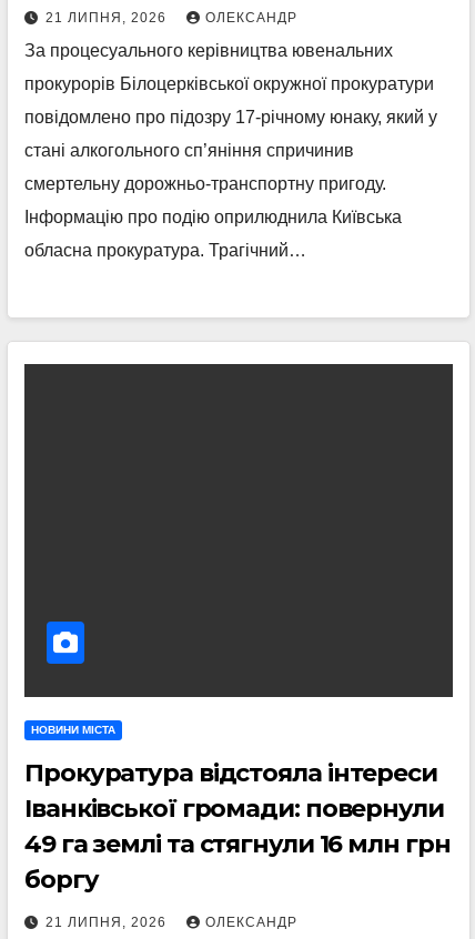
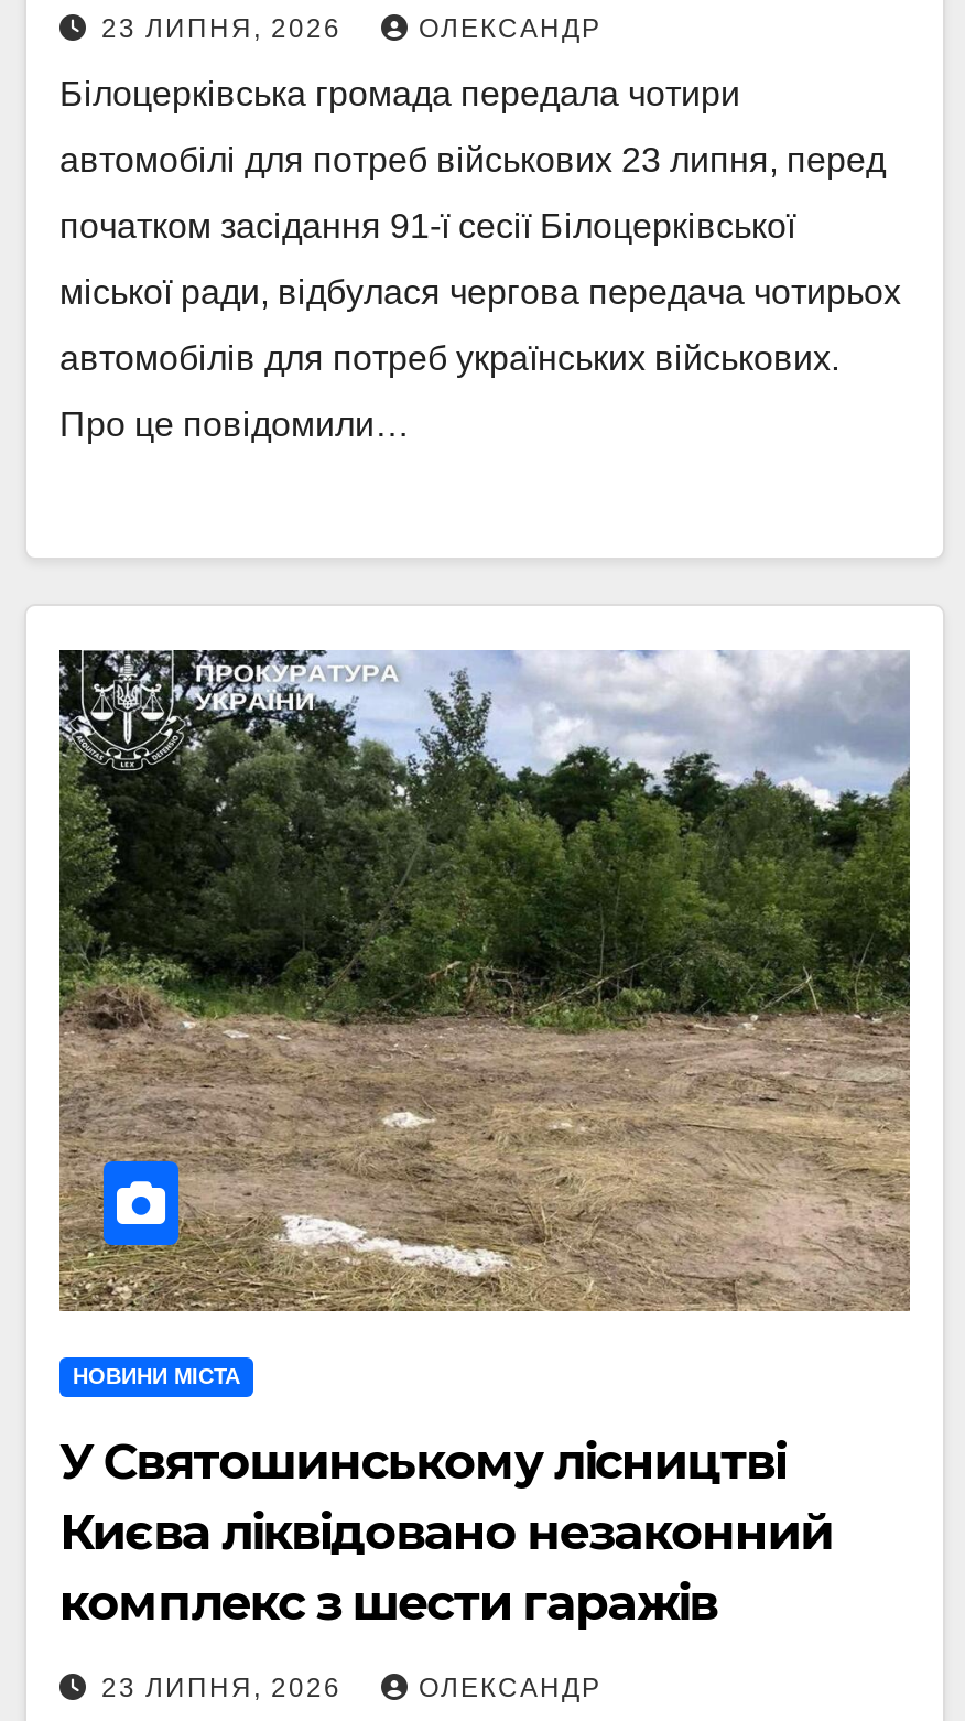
- 21 ЛИПНЯ, 2026
+ 23 ЛИПНЯ, 2026

+ [image]

- За процесуального керівництва ювенальних
- прокурорів Білоцерківської окружної прокуратури
- повідомлено про підозру 17-річному юнаку, який у
- стані алкогольного сп’яніння спричинив
- смертельну дорожньо-транспортну пригоду.
- Інформацію про подію оприлюднила Київська
- обласна прокуратура. Трагічний…
+ Білоцерківська громада передала чотири
+ автомобілі для потреб військових 23 липня, перед
+ початком засідання 91-ї сесії Білоцерківської
+ міської ради, відбулася чергова передача чотирьох
+ автомобілів для потреб українських військових.
+ Про це повідомили…

- Прокуратура відстояла інтереси
- Іванківської громади: повернули
- 49 га землі та стягнули 16 млн грн
- боргу
+ У Святошинському лісництві
+ Києва ліквідовано незаконний
+ комплекс з шести гаражів

- 21 ЛИПНЯ, 2026
+ 23 ЛИПНЯ, 2026
